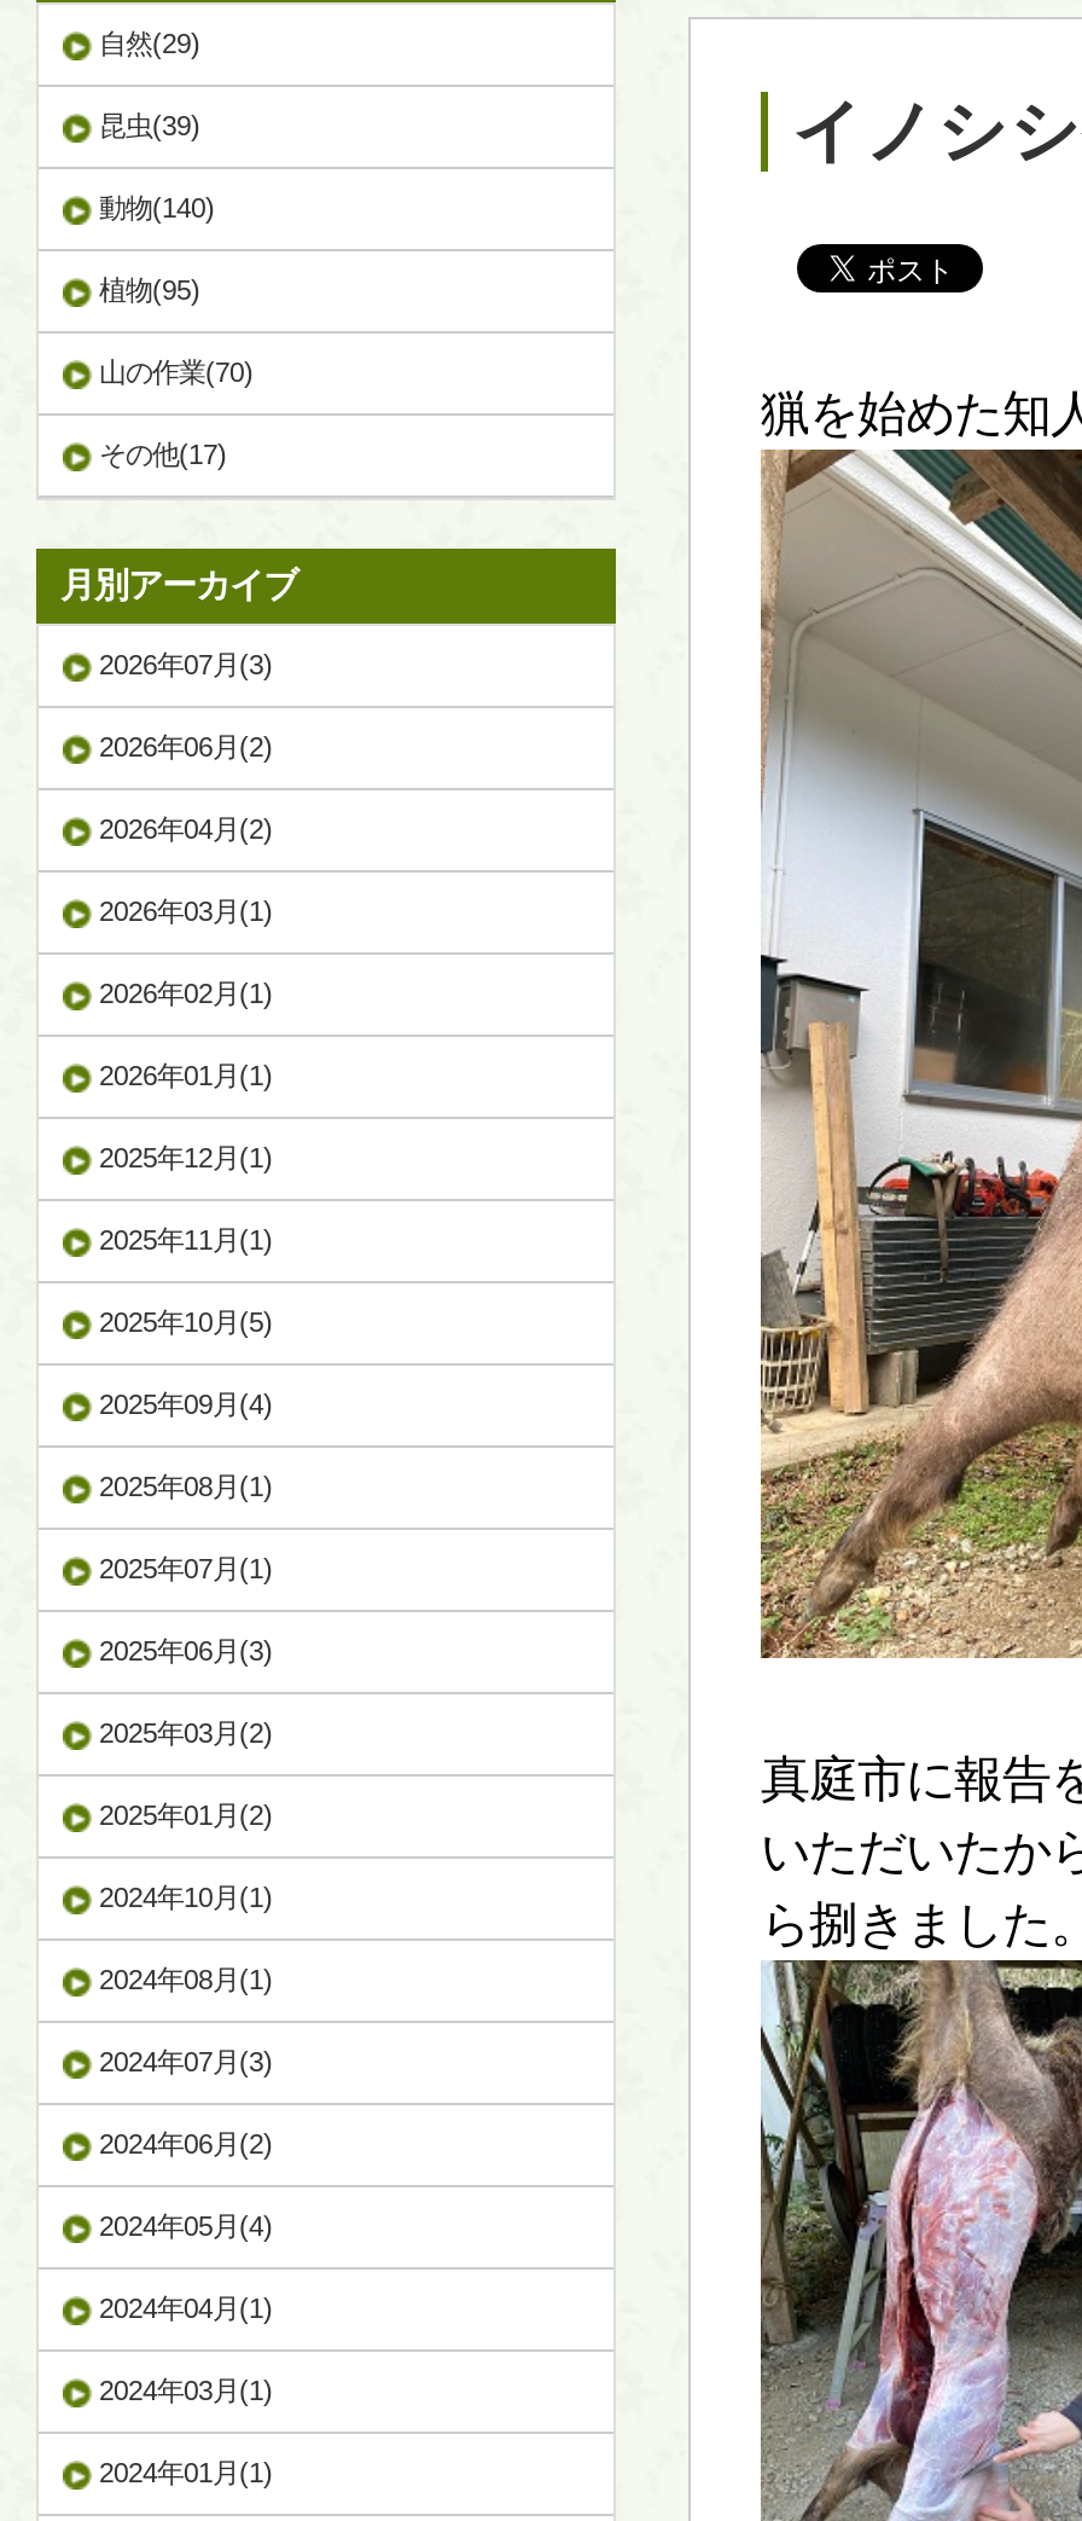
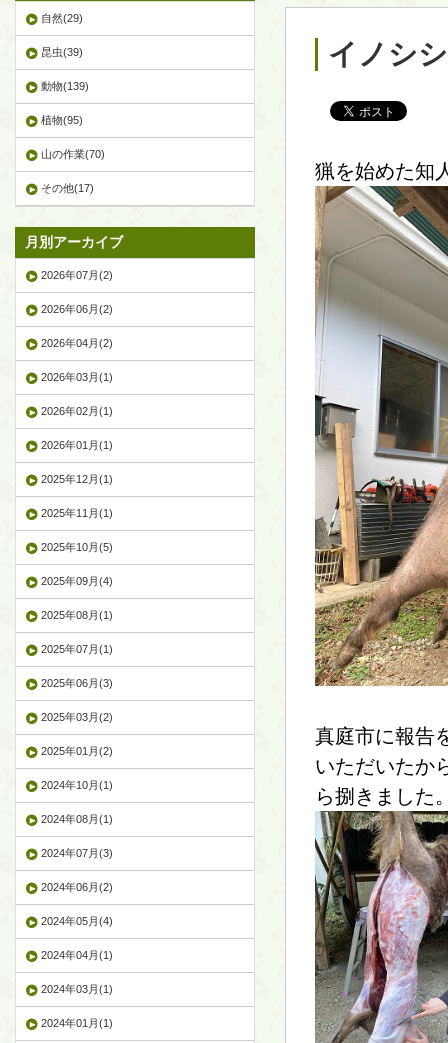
- 動物(140)
+ 動物(139)

- 2026年07月(3)
+ 2026年07月(2)
